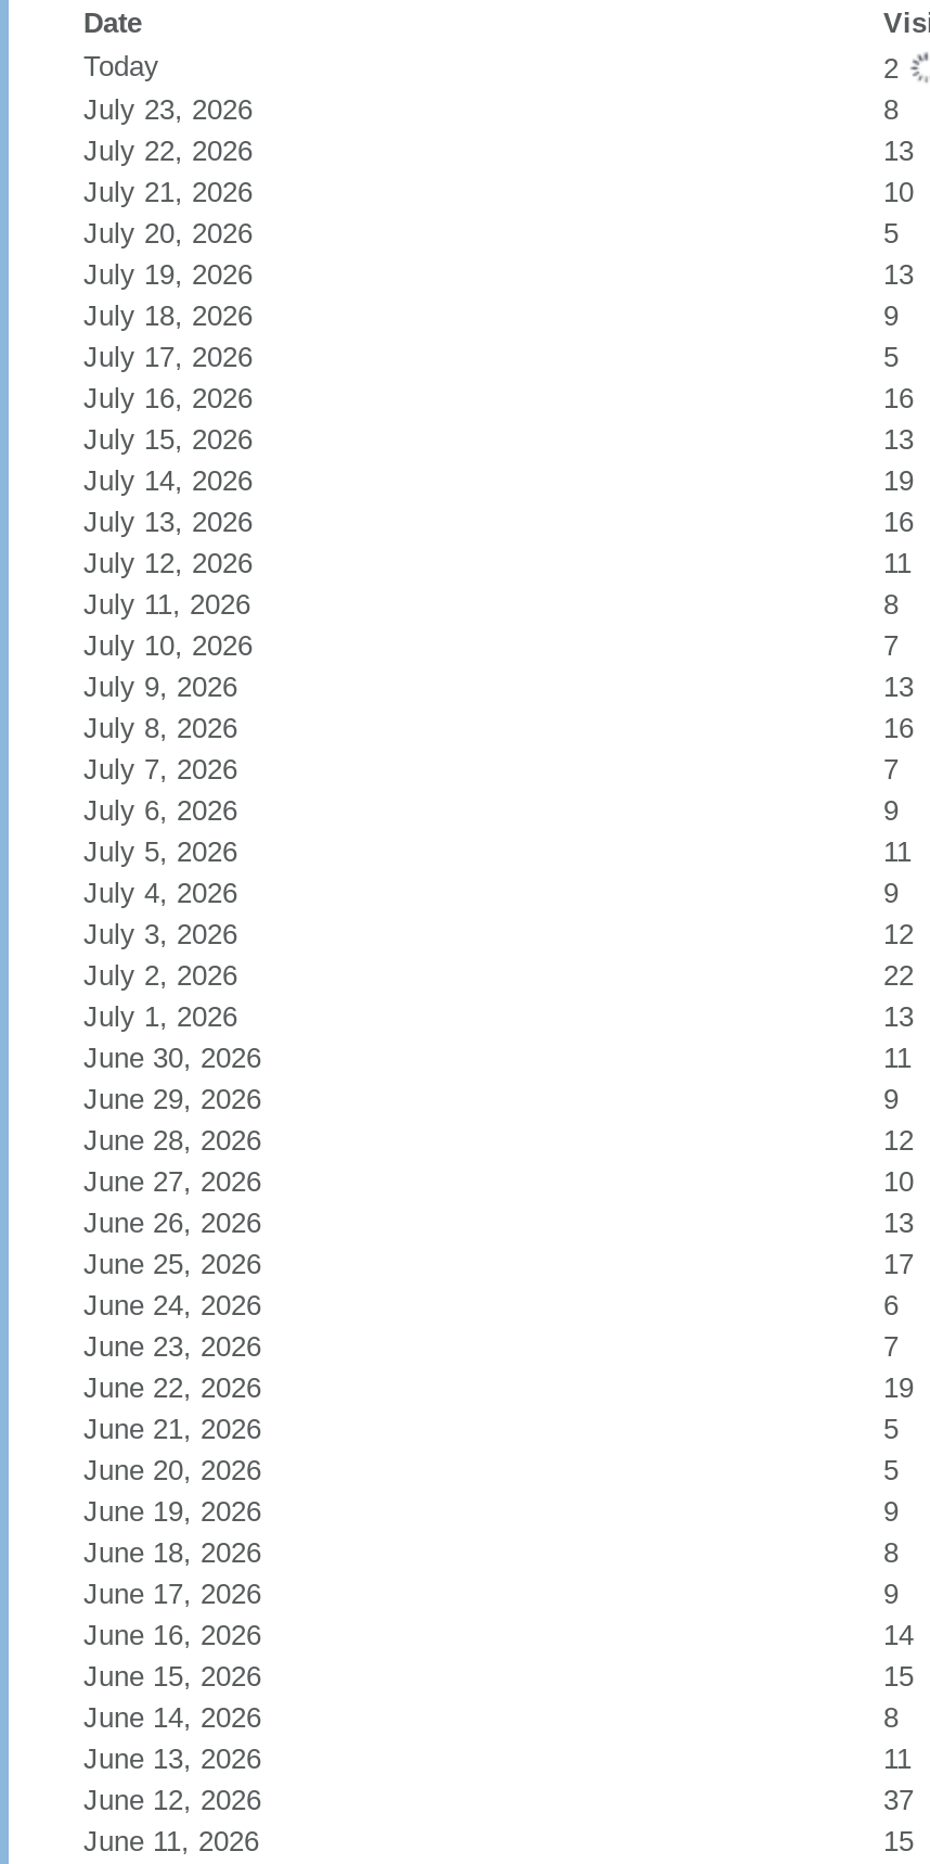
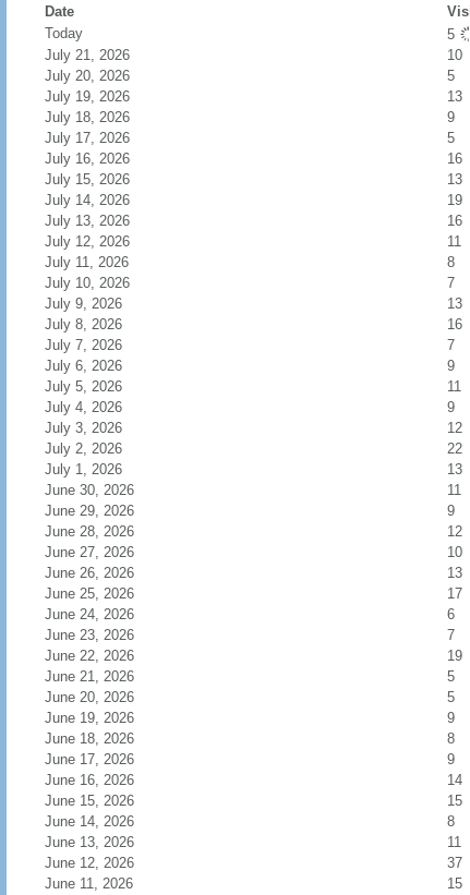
- 2
- July 23, 2026
- 8
- July 22, 2026
- 13
+ 5
